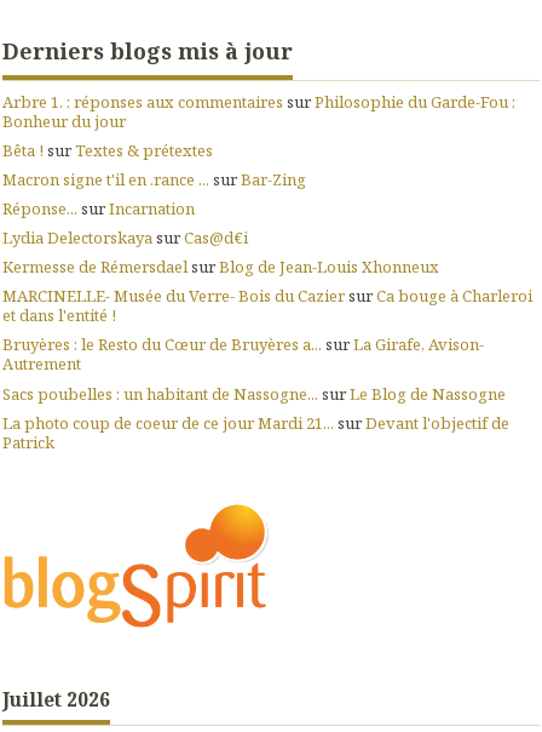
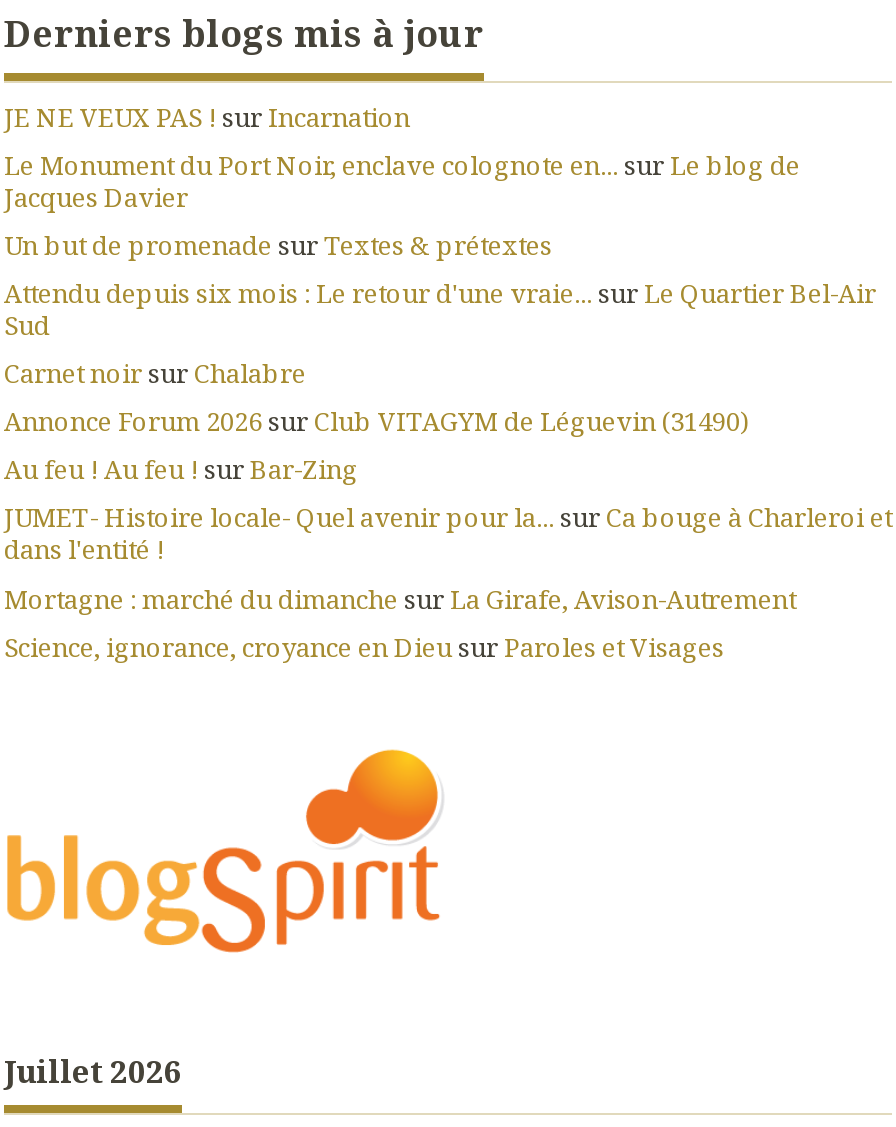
- Arbre 1. : réponses aux commentaires sur Philosophie du Garde-Fou :
- Bonheur du jour
- Bêta ! sur Textes & prétextes
- Macron signe t'il en .rance ... sur Bar-Zing
- Réponse... sur Incarnation
- Lydia Delectorskaya sur Cas@d€i
- Kermesse de Rémersdael sur Blog de Jean-Louis Xhonneux
- MARCINELLE- Musée du Verre- Bois du Cazier sur Ca bouge à Charleroi
- et dans l'entité !
- Bruyères : le Resto du Cœur de Bruyères a... sur La Girafe, Avison-
- Autrement
- Sacs poubelles : un habitant de Nassogne... sur Le Blog de Nassogne
- La photo coup de coeur de ce jour Mardi 21... sur Devant l'objectif de
- Patrick
+ JE NE VEUX PAS ! sur Incarnation
+ Le Monument du Port Noir, enclave colognote en... sur Le blog de
+ Jacques Davier
+ Un but de promenade sur Textes & prétextes
+ Attendu depuis six mois : Le retour d'une vraie... sur Le Quartier Bel-Air
+ Sud
+ Carnet noir sur Chalabre
+ Annonce Forum 2026 sur Club VITAGYM de Léguevin (31490)
+ Au feu ! Au feu ! sur Bar-Zing
+ JUMET- Histoire locale- Quel avenir pour la... sur Ca bouge à Charleroi et
+ dans l'entité !
+ Mortagne : marché du dimanche sur La Girafe, Avison-Autrement
+ Science, ignorance, croyance en Dieu sur Paroles et Visages
